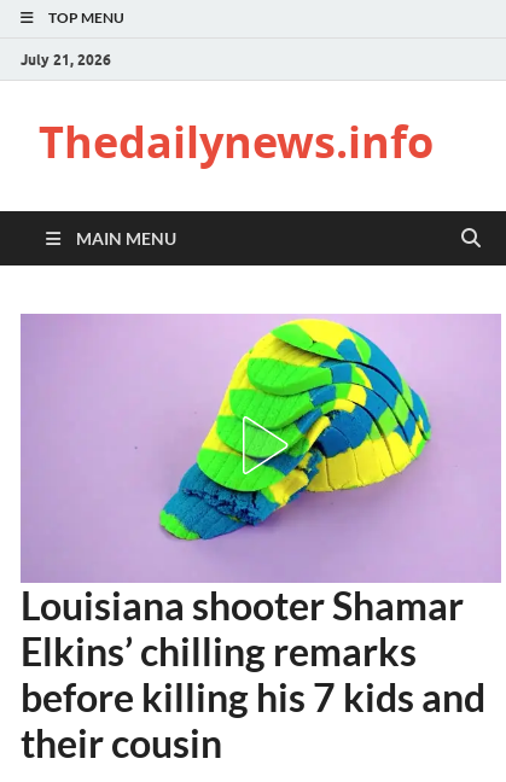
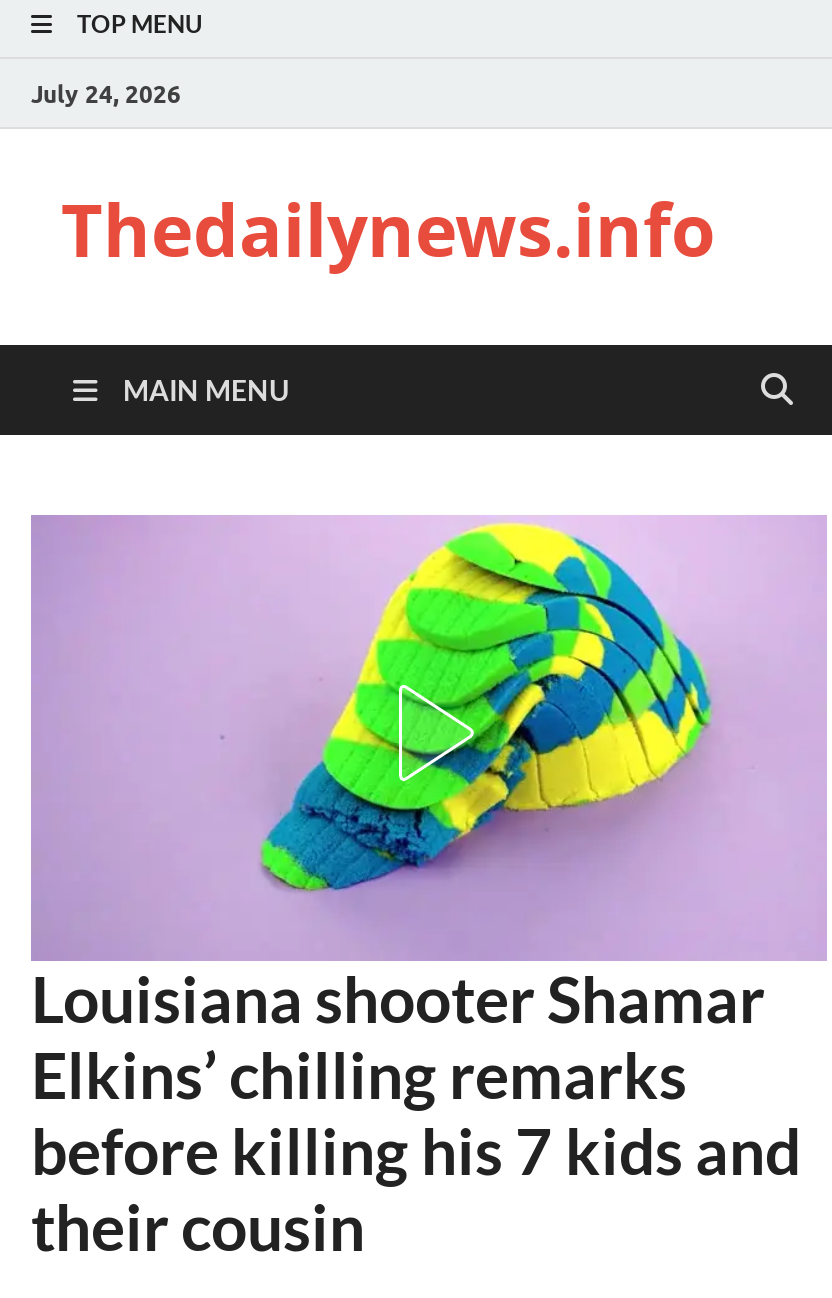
- July 21, 2026
+ July 24, 2026
